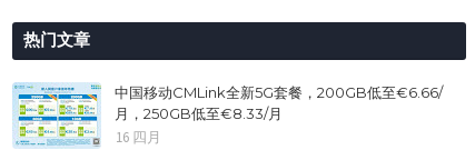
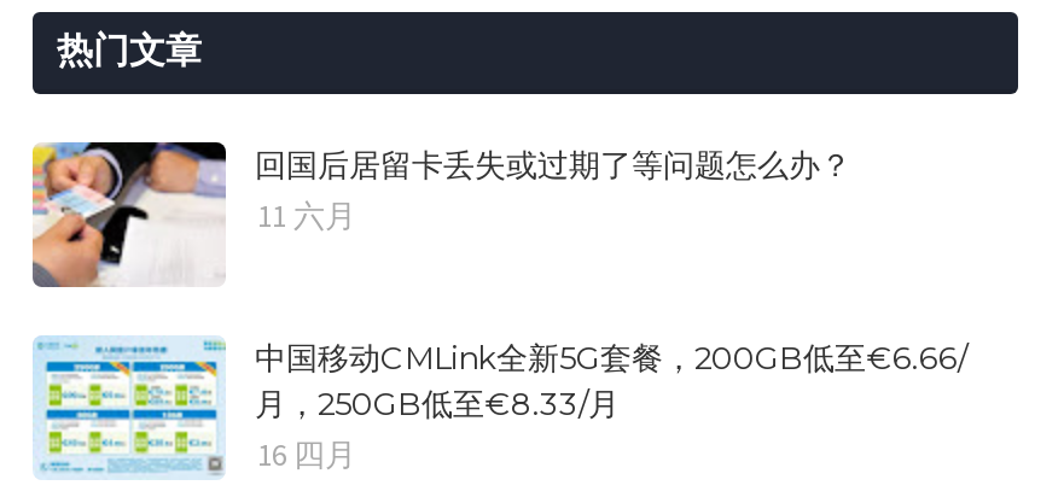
+ [image]
+ 回国后居留卡丢失或过期了等问题怎么办？
+ 11 六月
